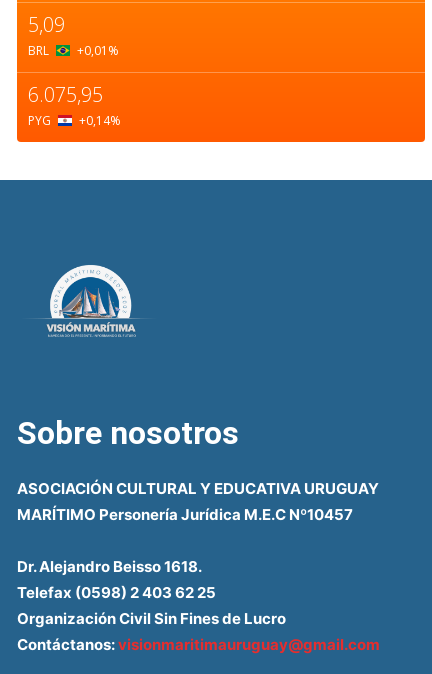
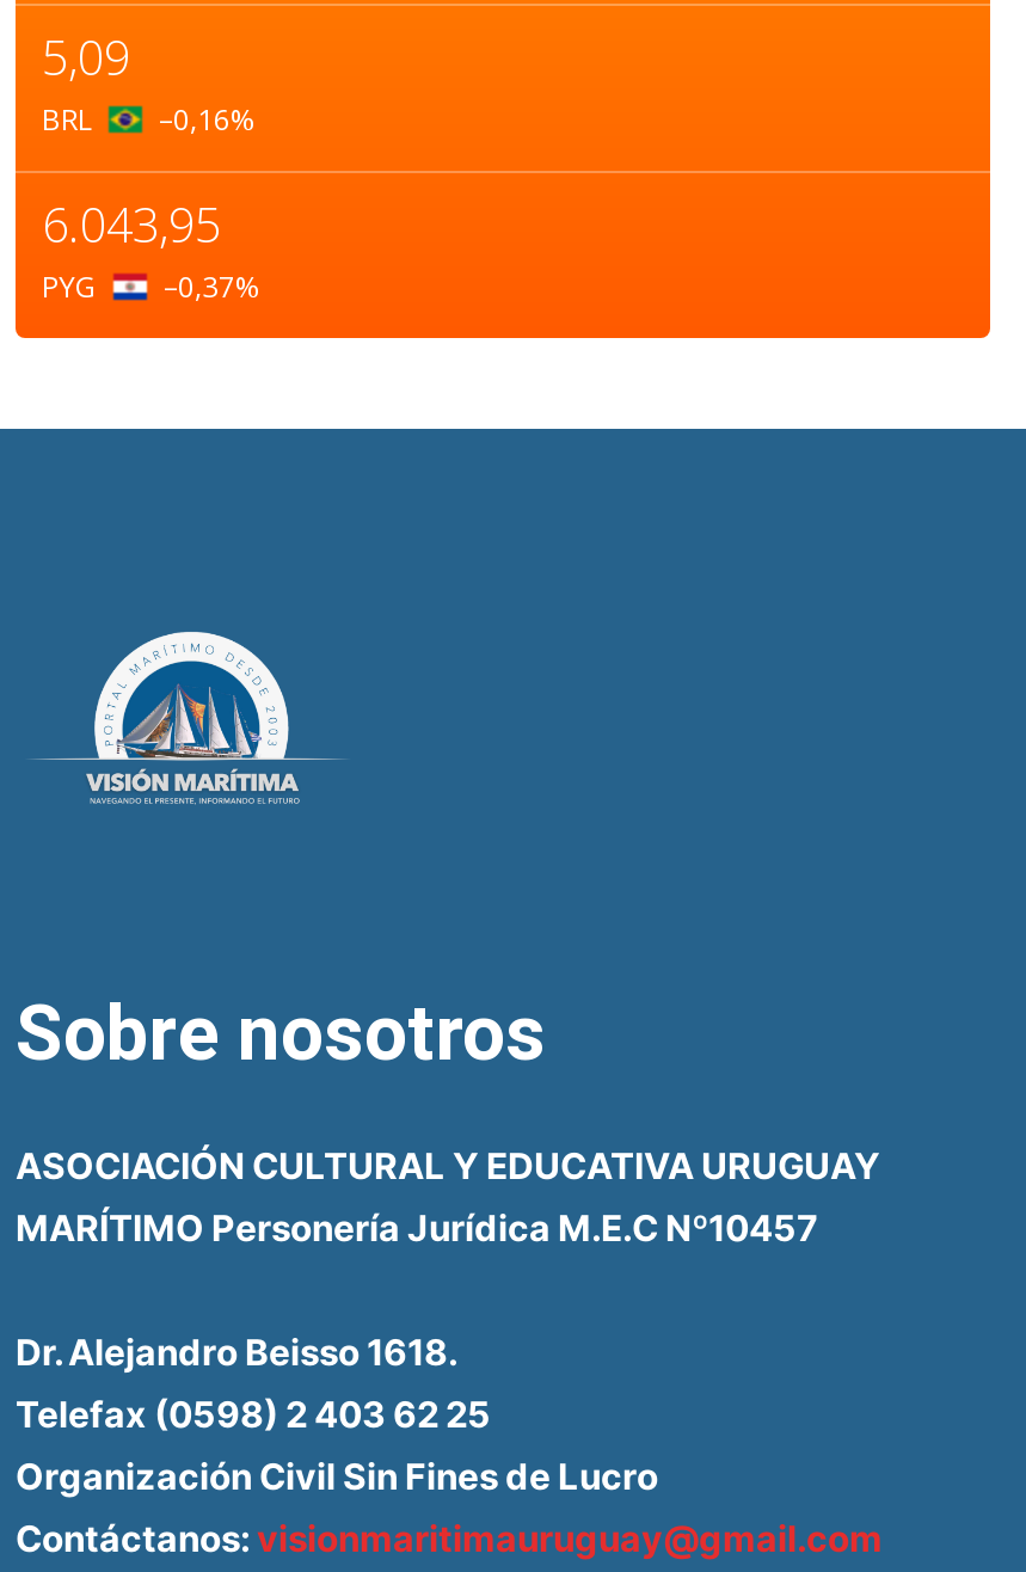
- BRL +0,01%
+ BRL –0,16%

- 6.075,95
+ 6.043,95

- PYG +0,14%
+ PYG –0,37%
